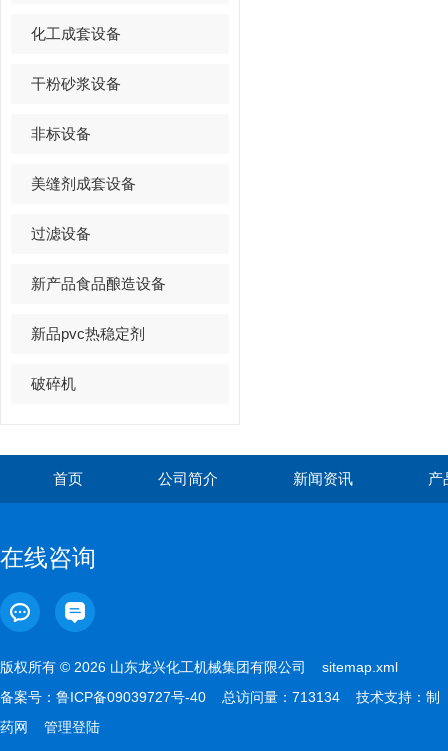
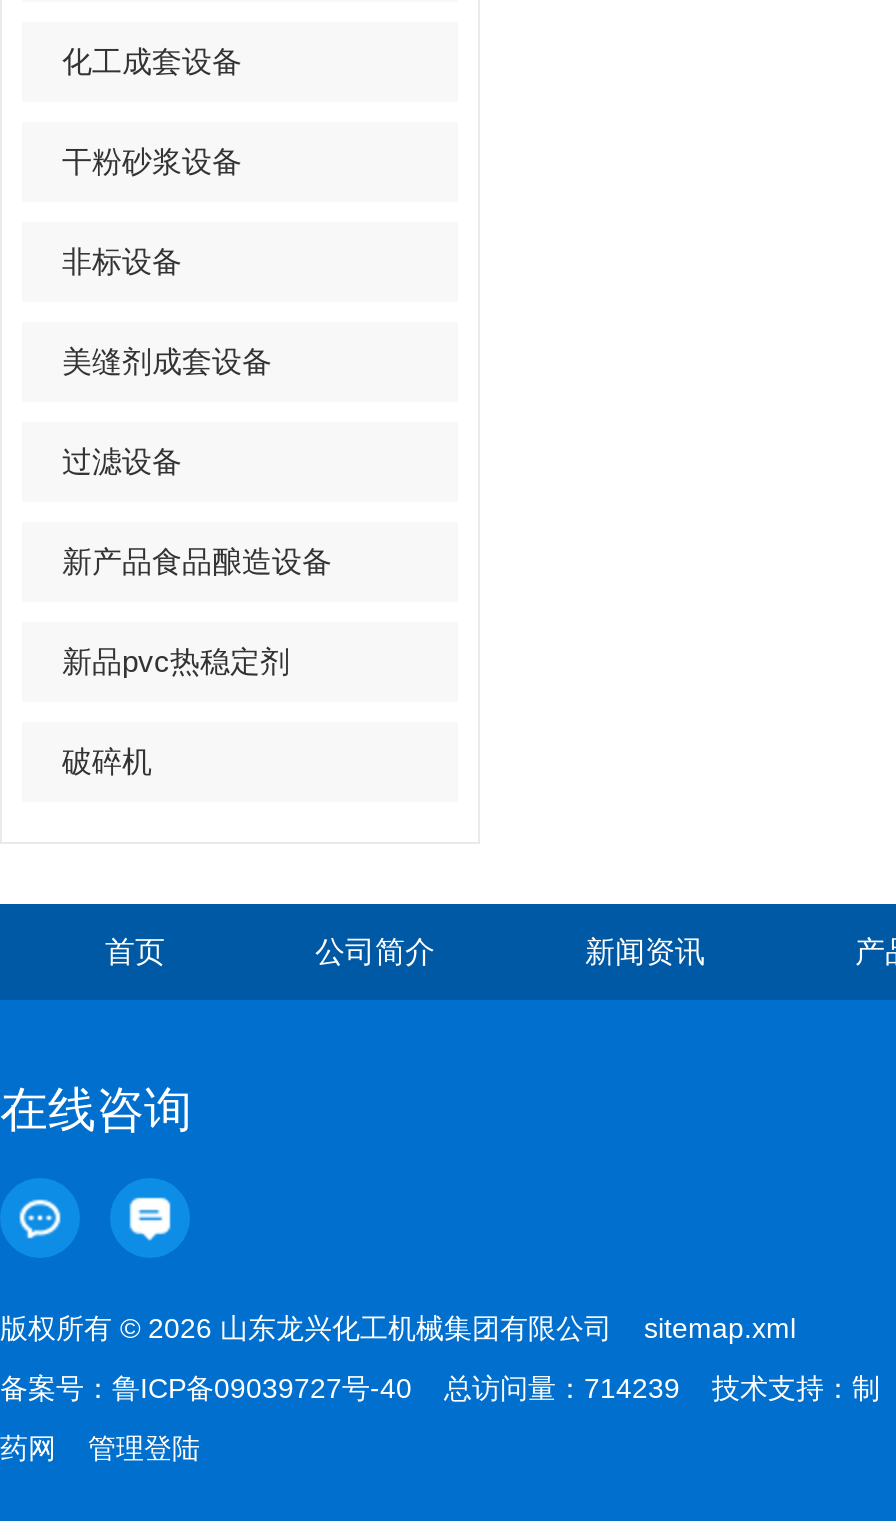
- 备案号：鲁ICP备09039727号-40总访问量：713134 技术支持：制
+ 备案号：鲁ICP备09039727号-40总访问量：714239 技术支持：制
